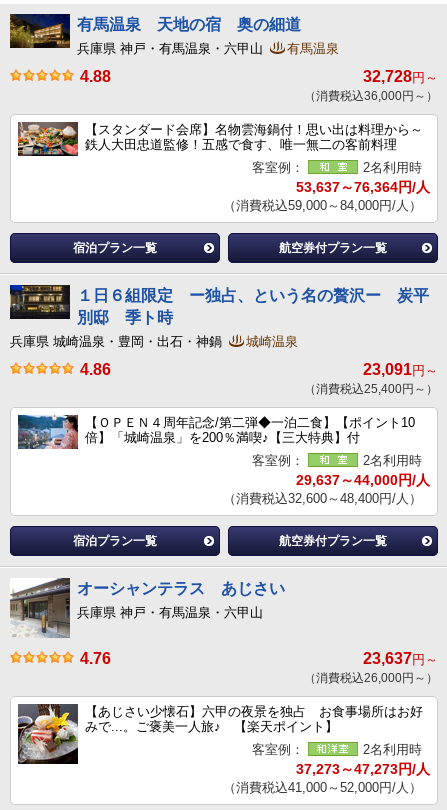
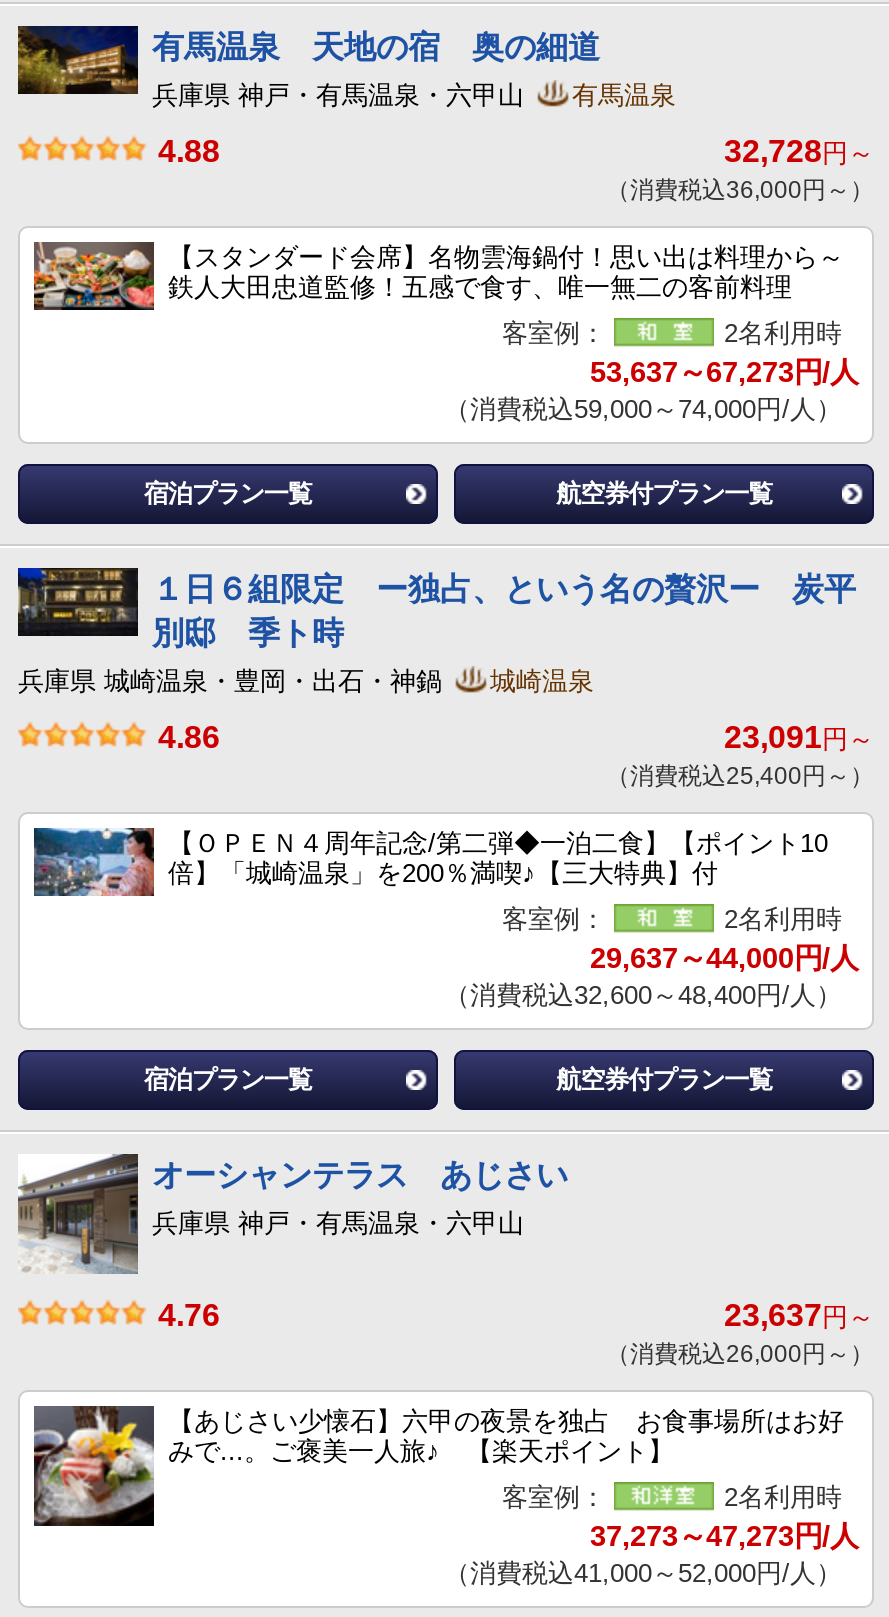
- 53,637～76,364円/人
+ 53,637～67,273円/人

- （消費税込59,000～84,000円/人）
+ （消費税込59,000～74,000円/人）
